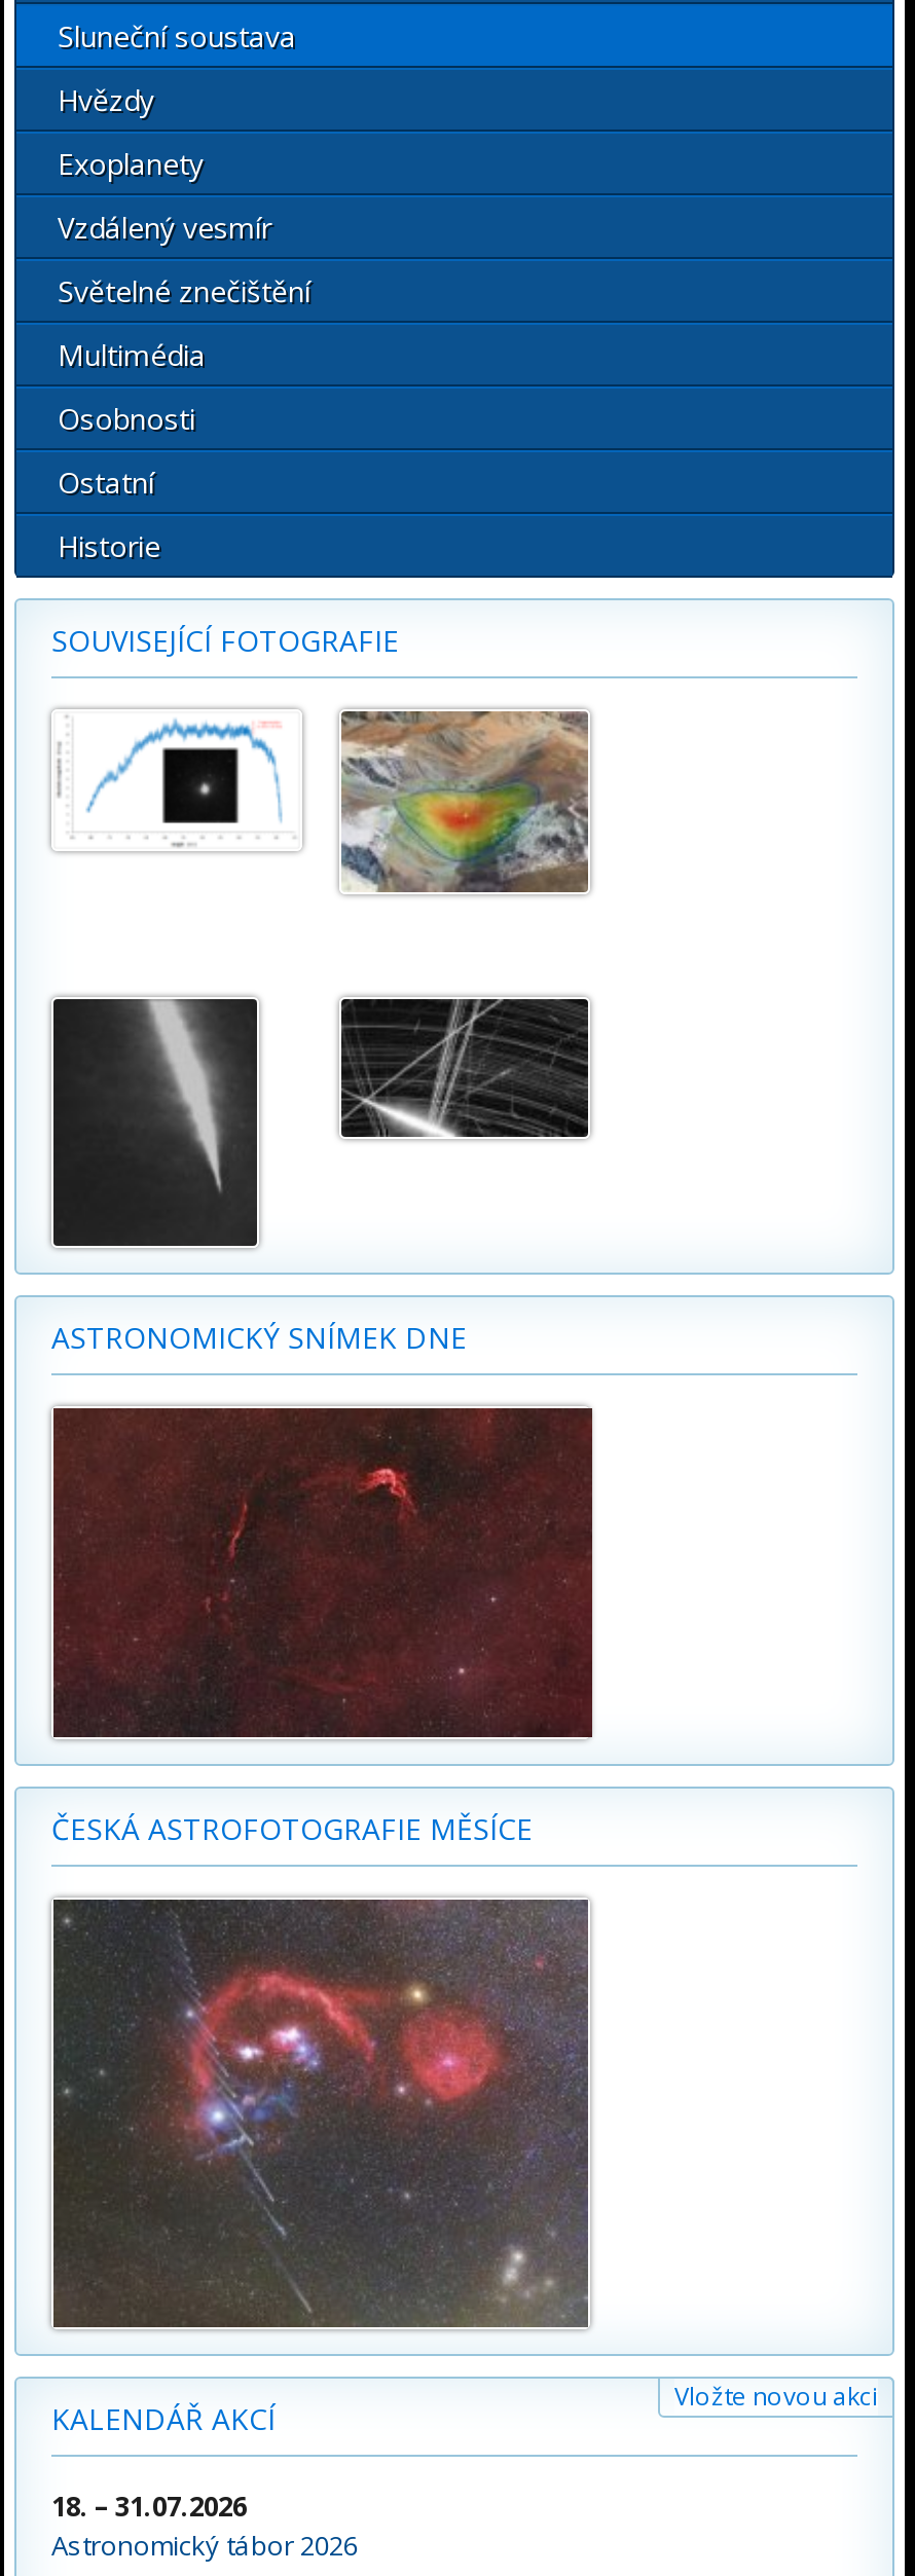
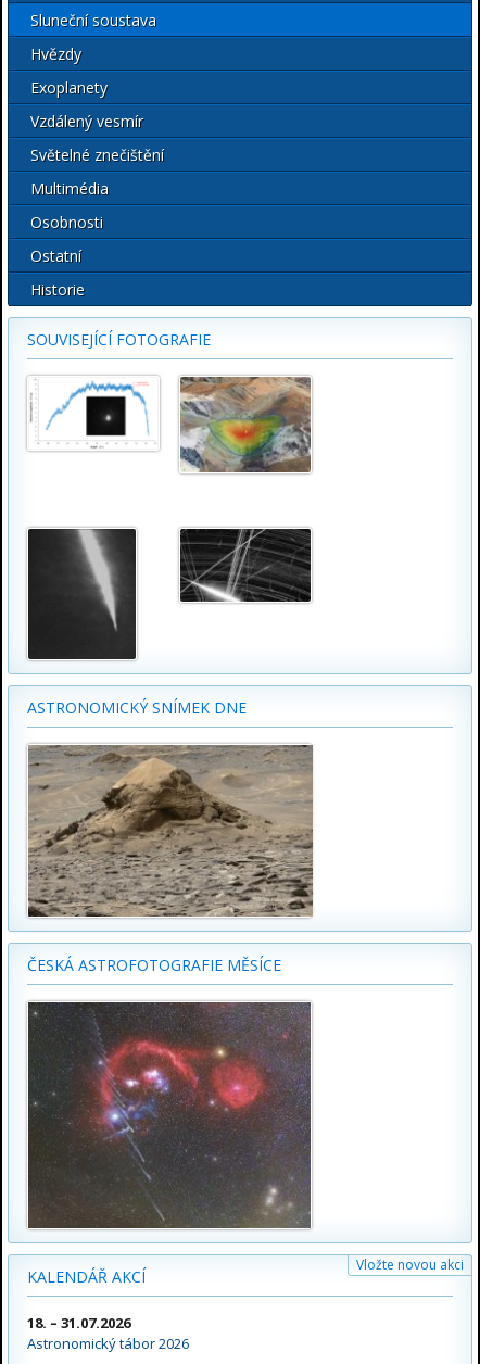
- [image]
+ [image]
